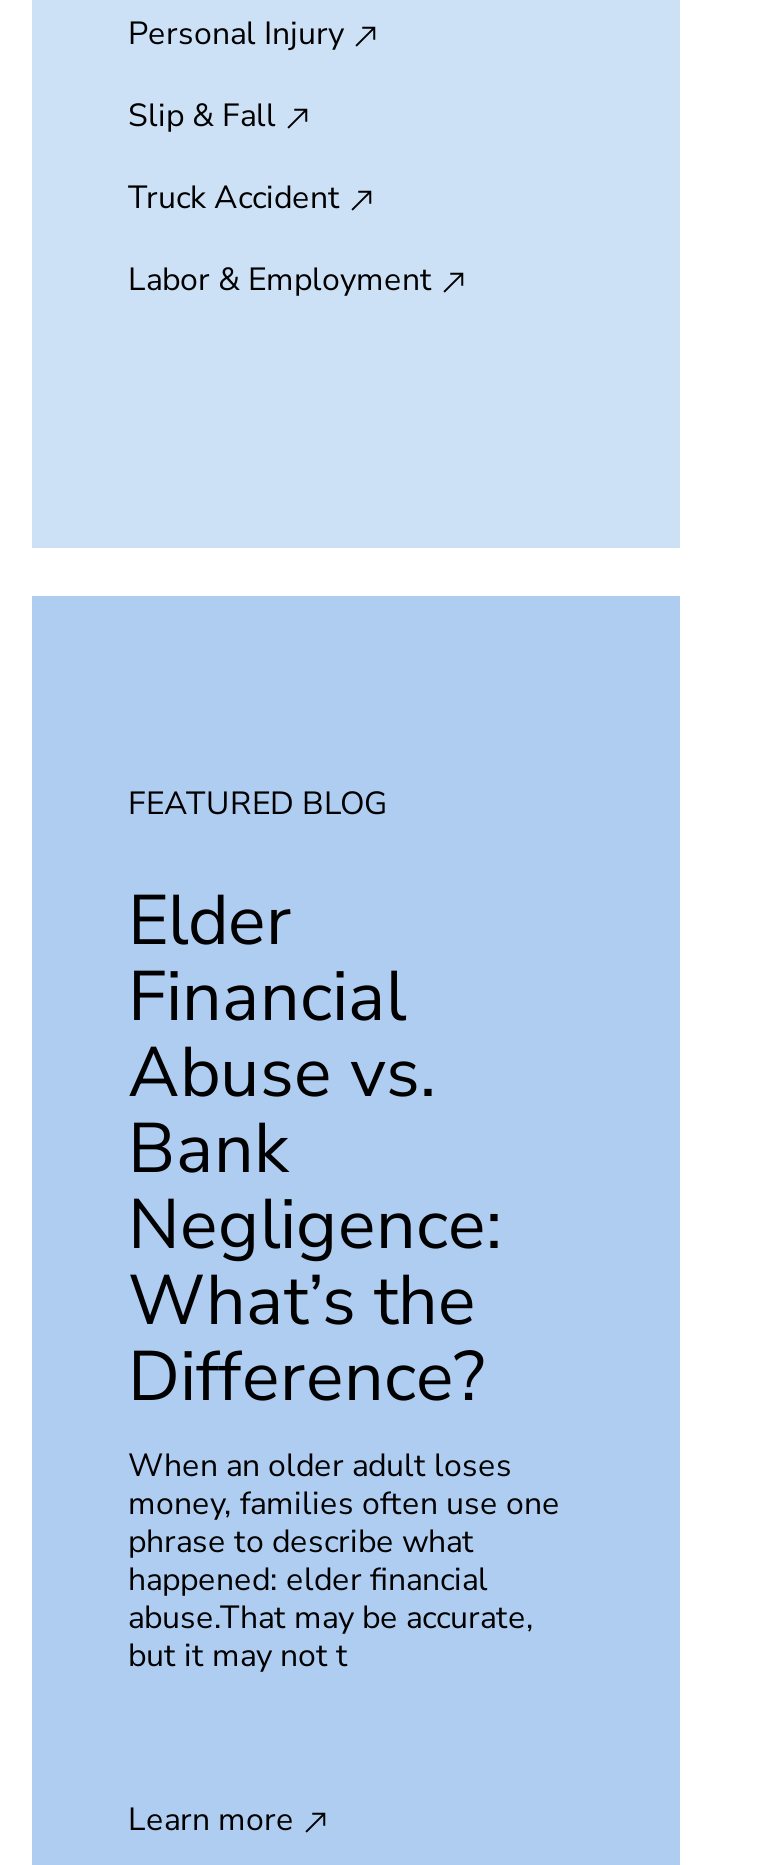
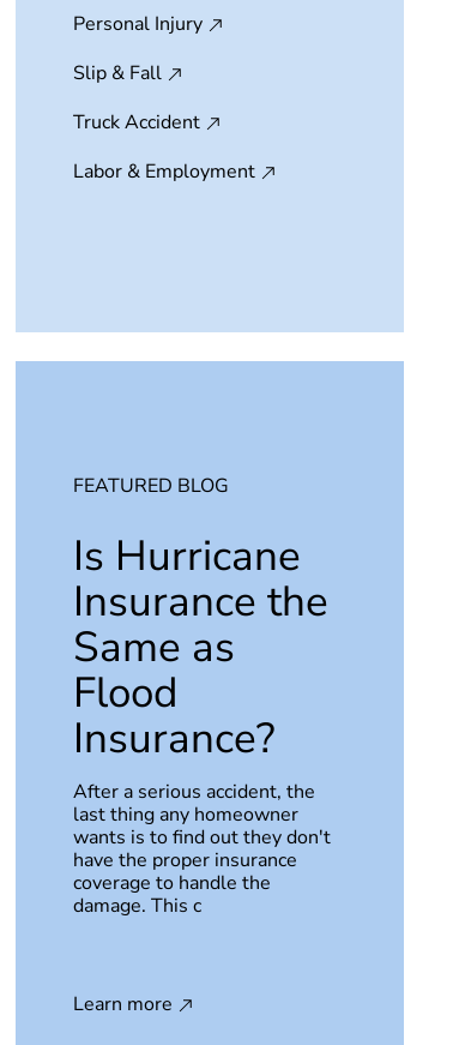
- Elder
- Financial
- Abuse vs.
- Bank
- Negligence:
- What’s the
- Difference?
- When an older adult loses
- money, families often use one
- phrase to describe what
- happened: elder financial
- abuse.That may be accurate,
- but it may not t
+ Is Hurricane
+ Insurance the
+ Same as
+ Flood
+ Insurance?
+ After a serious accident, the
+ last thing any homeowner
+ wants is to find out they don't
+ have the proper insurance
+ coverage to handle the
+ damage. This c
